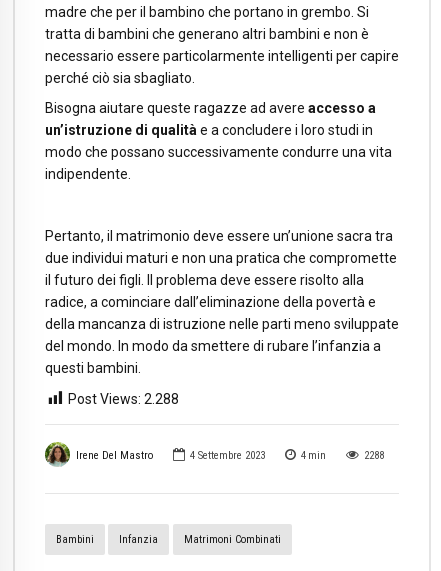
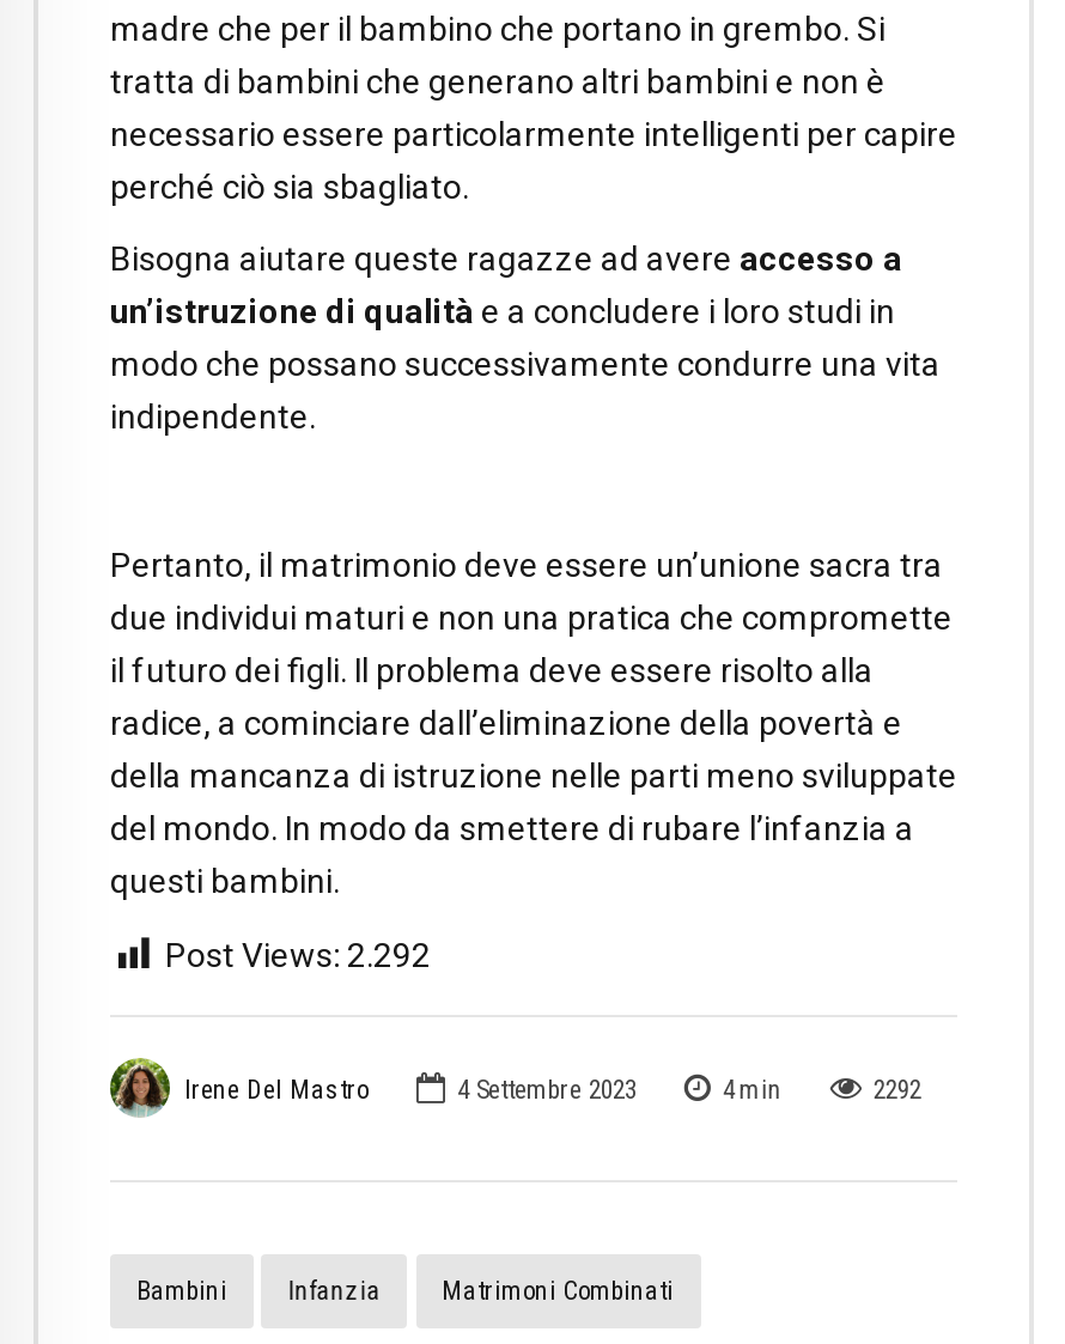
- Post Views: 2.288
+ Post Views: 2.292

- 2288
+ 2292
